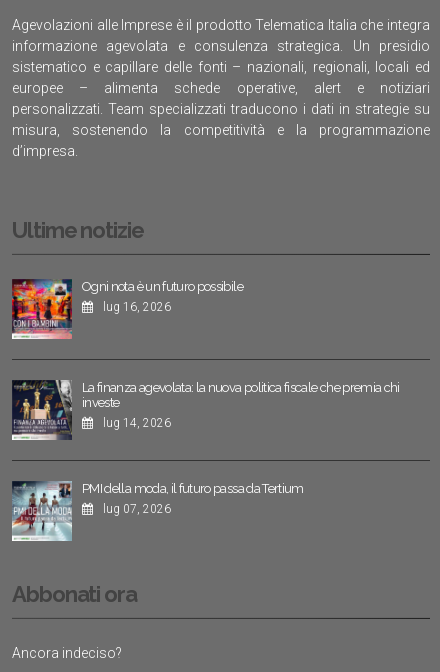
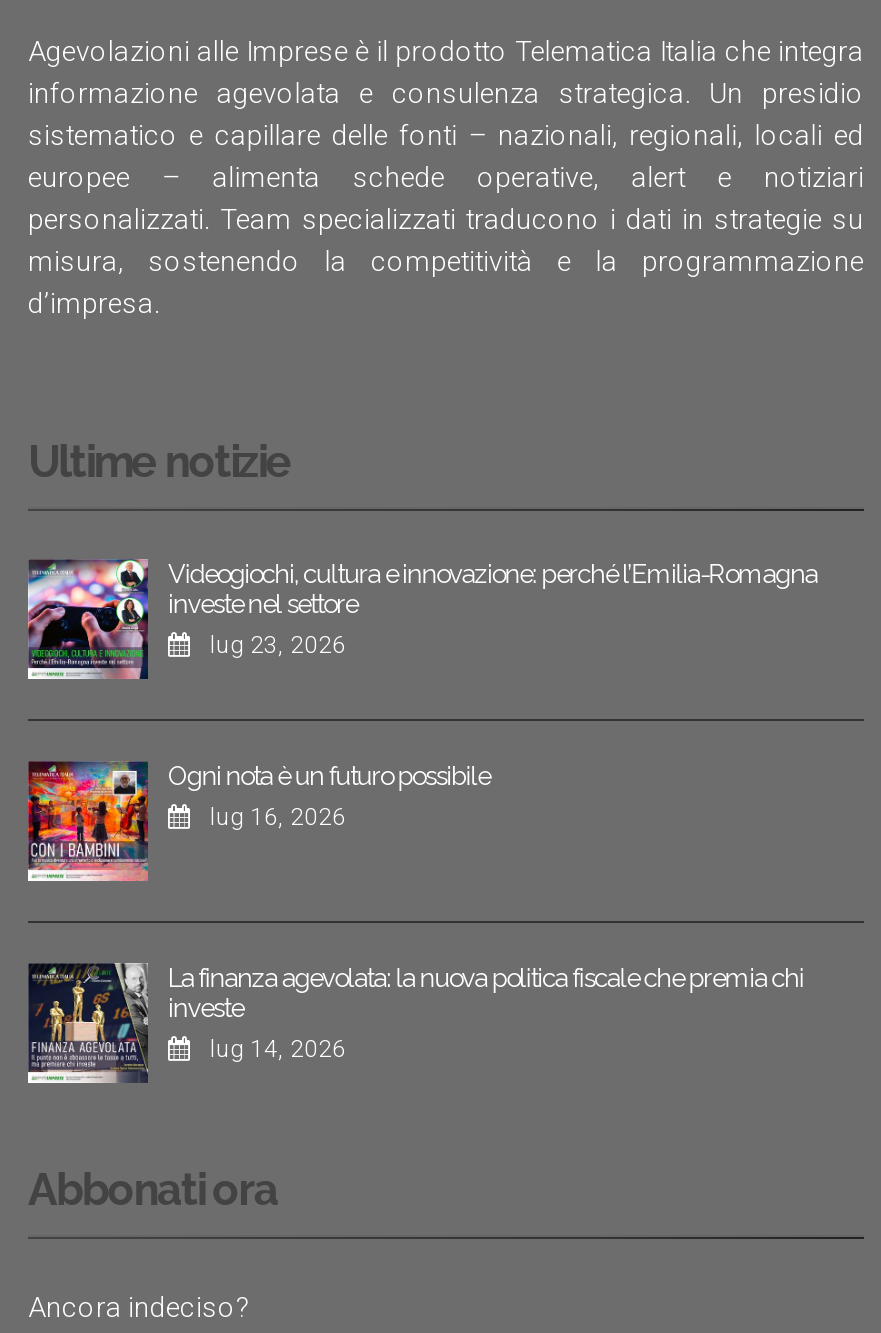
+ [image]
+ Videogiochi, cultura e innovazione: perché l’Emilia-Romagna
+ investe nel settore
+ lug 23, 2026

moved down: [image] | Ogni nota è un futuro possibile | lug 16, 2026 | La finanza agevolata: la nuova politica fiscale che premia chi | investe | lug 14, 2026

- [image]
- PMI della moda, il futuro passa da Tertium
- lug 07, 2026
